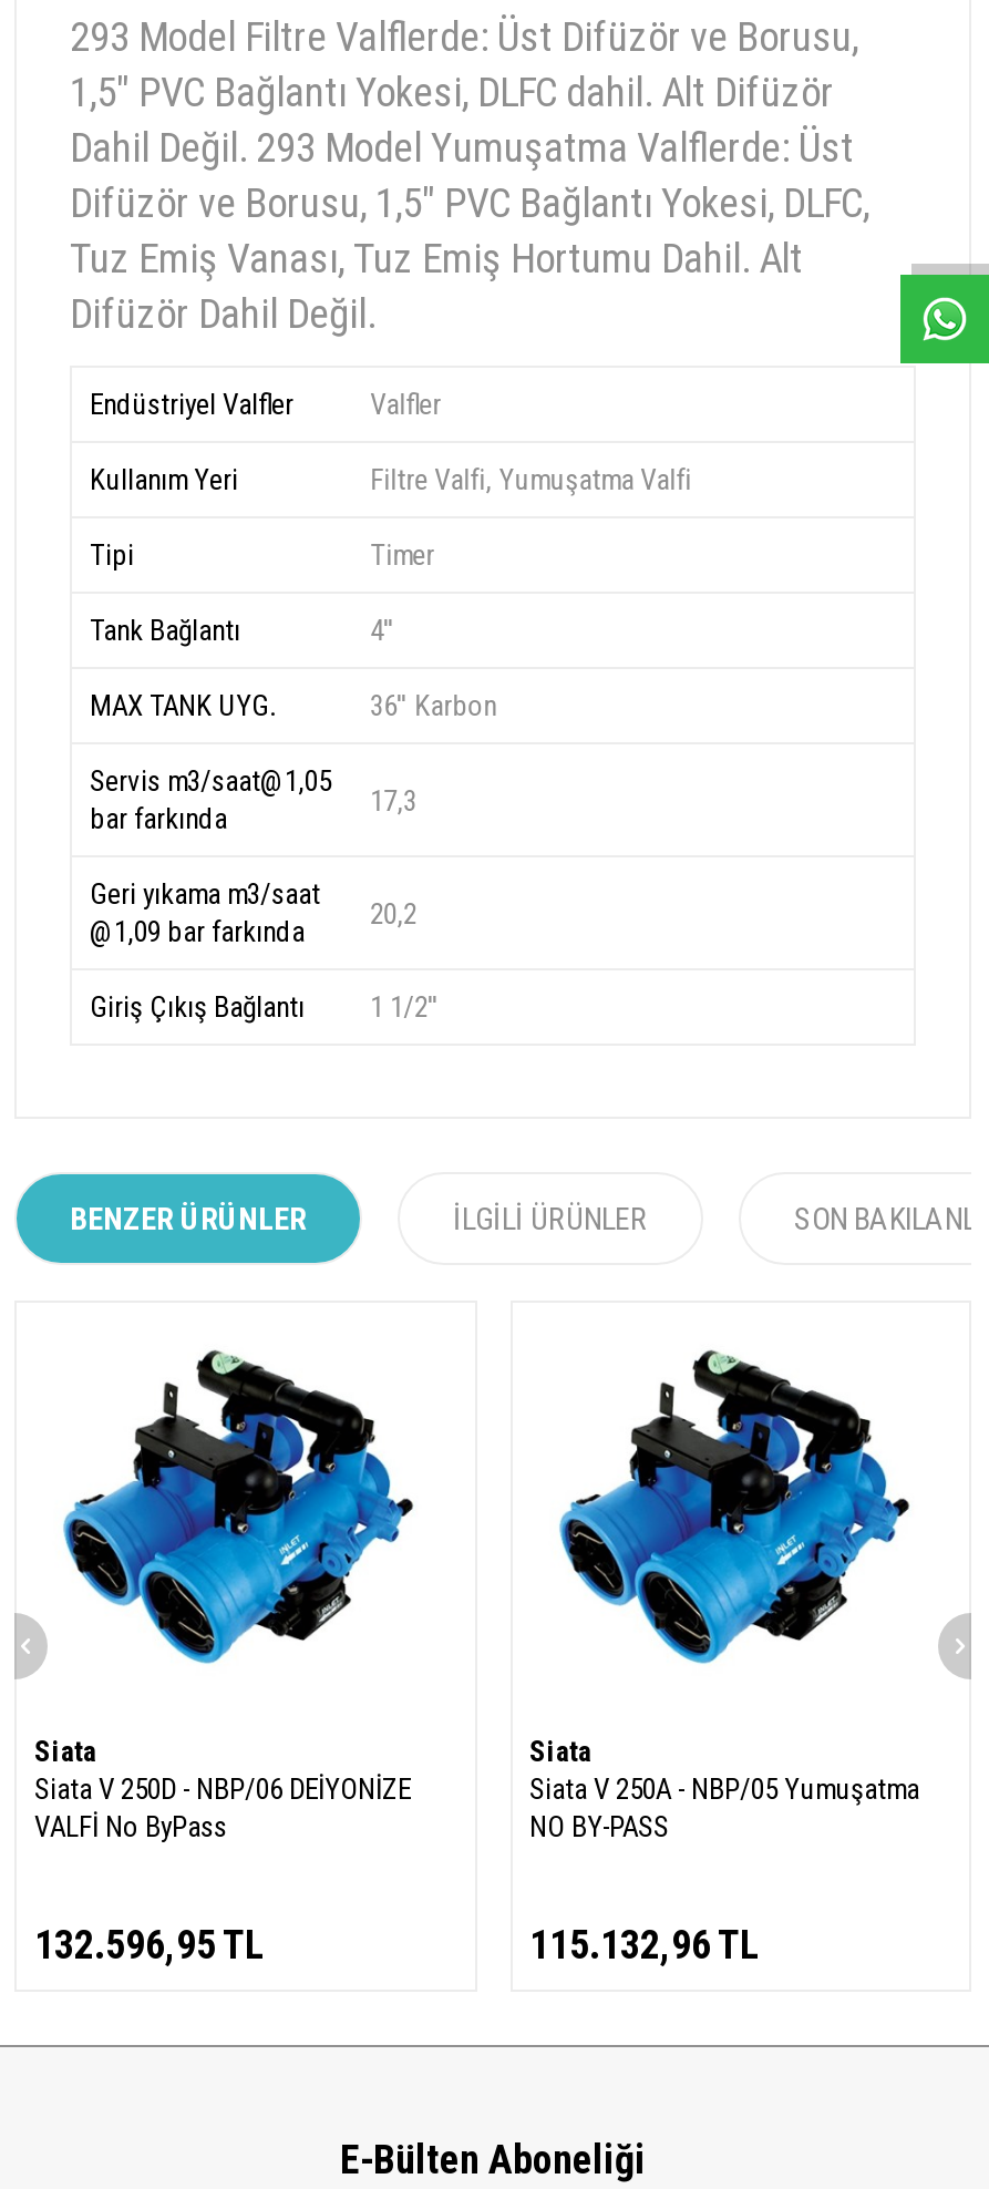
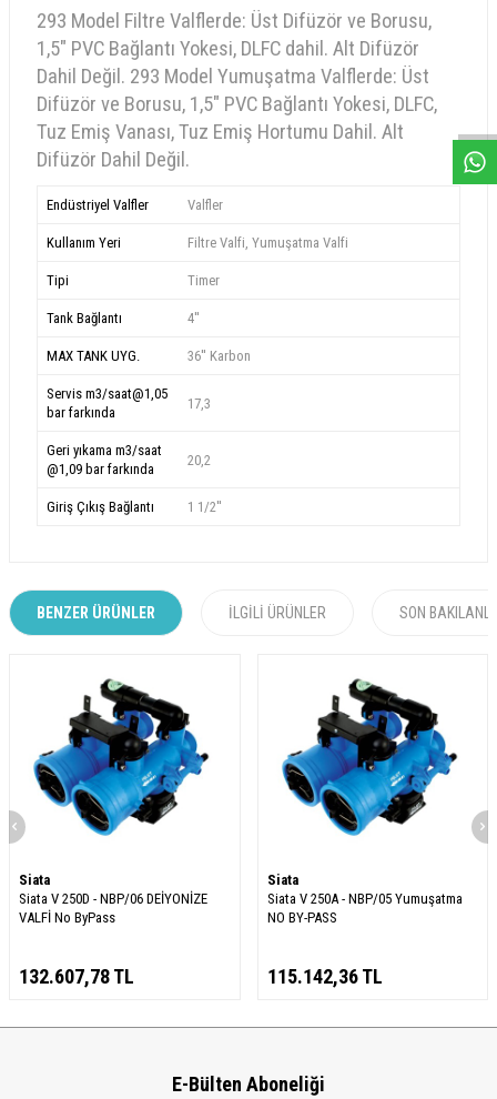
- 132.596,95 TL
+ 132.607,78 TL

- 115.132,96 TL
+ 115.142,36 TL
